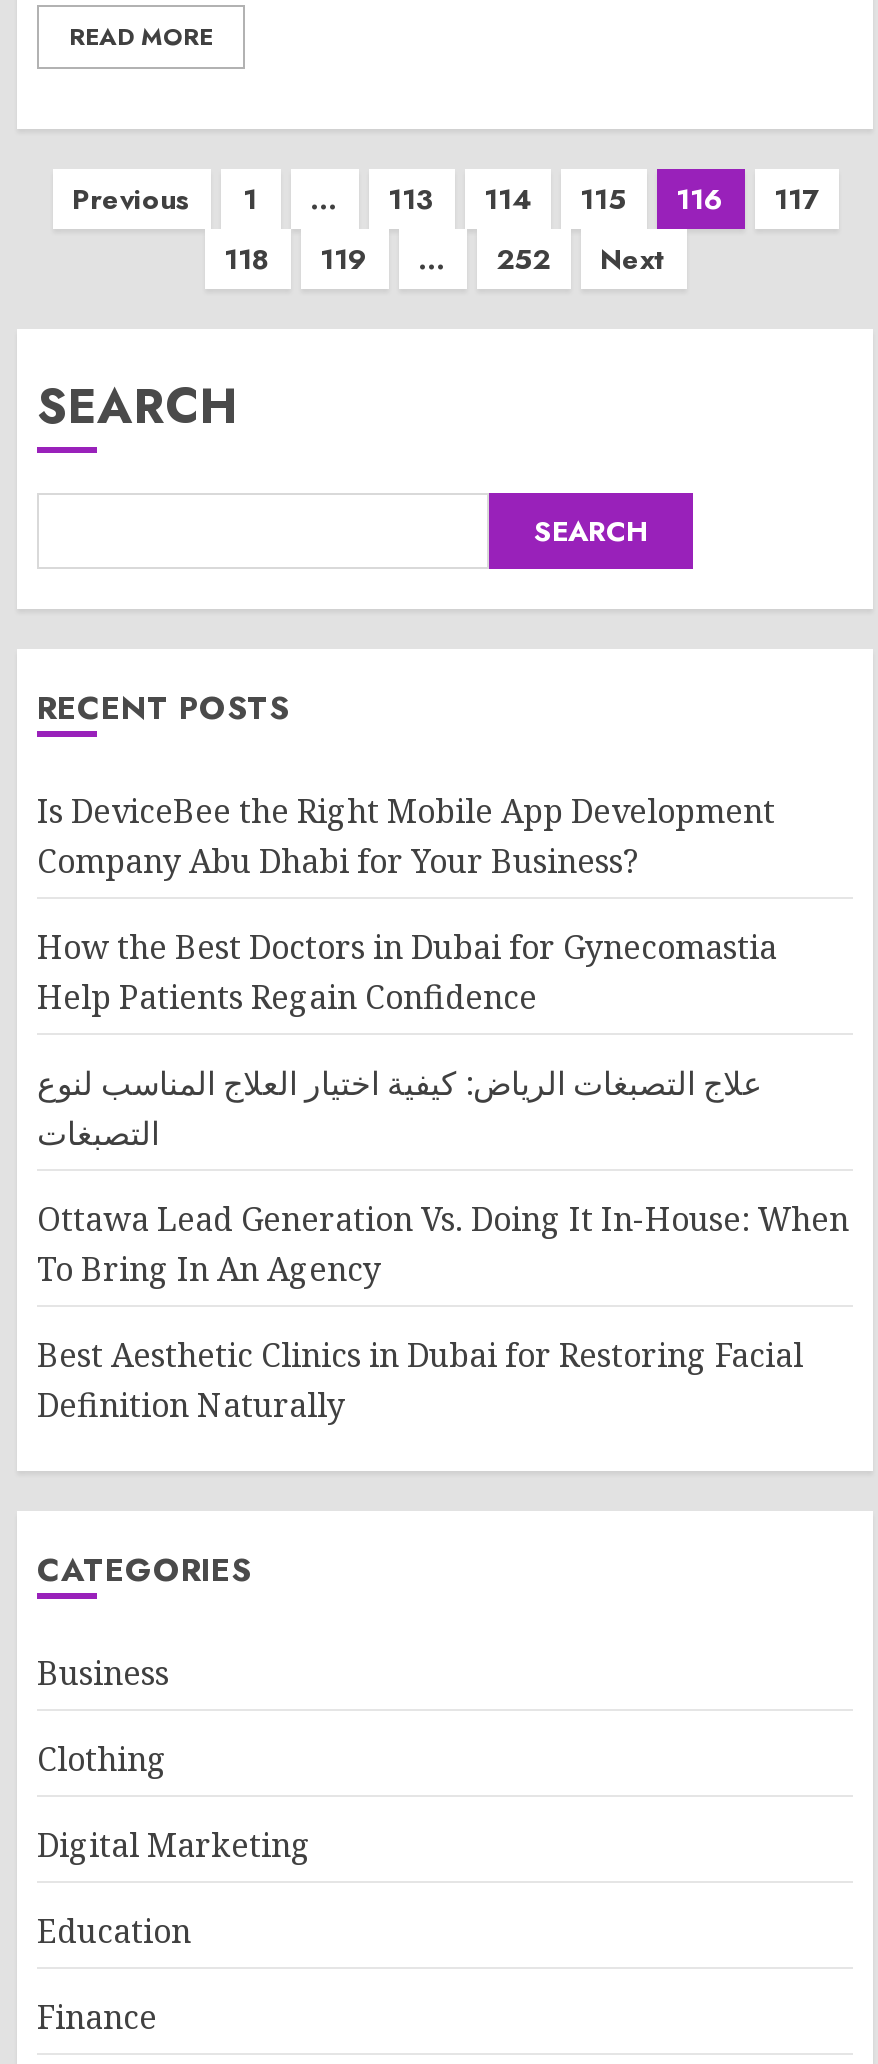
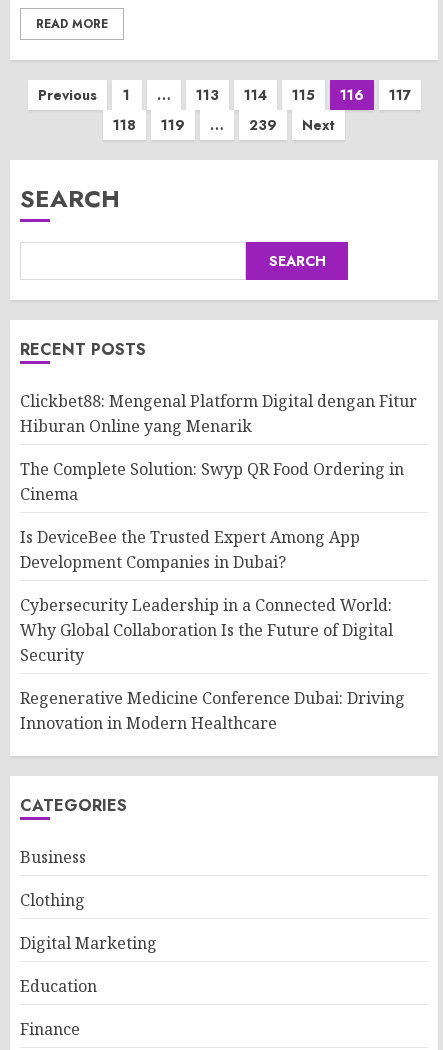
- 252
+ 239

- Is DeviceBee the Right Mobile App Development
- Company Abu Dhabi for Your Business?
+ Clickbet88: Mengenal Platform Digital dengan Fitur
+ Hiburan Online yang Menarik

- How the Best Doctors in Dubai for Gynecomastia
- Help Patients Regain Confidence
+ The Complete Solution: Swyp QR Food Ordering in
+ Cinema

- علاج التصبغات الرياض: كيفية اختيار العلاج المناسب لنوع
- التصبغات
+ Is DeviceBee the Trusted Expert Among App
+ Development Companies in Dubai?

- Ottawa Lead Generation Vs. Doing It In-House: When
- To Bring In An Agency
+ Cybersecurity Leadership in a Connected World:
+ Why Global Collaboration Is the Future of Digital
+ Security

- Best Aesthetic Clinics in Dubai for Restoring Facial
- Definition Naturally
+ Regenerative Medicine Conference Dubai: Driving
+ Innovation in Modern Healthcare
